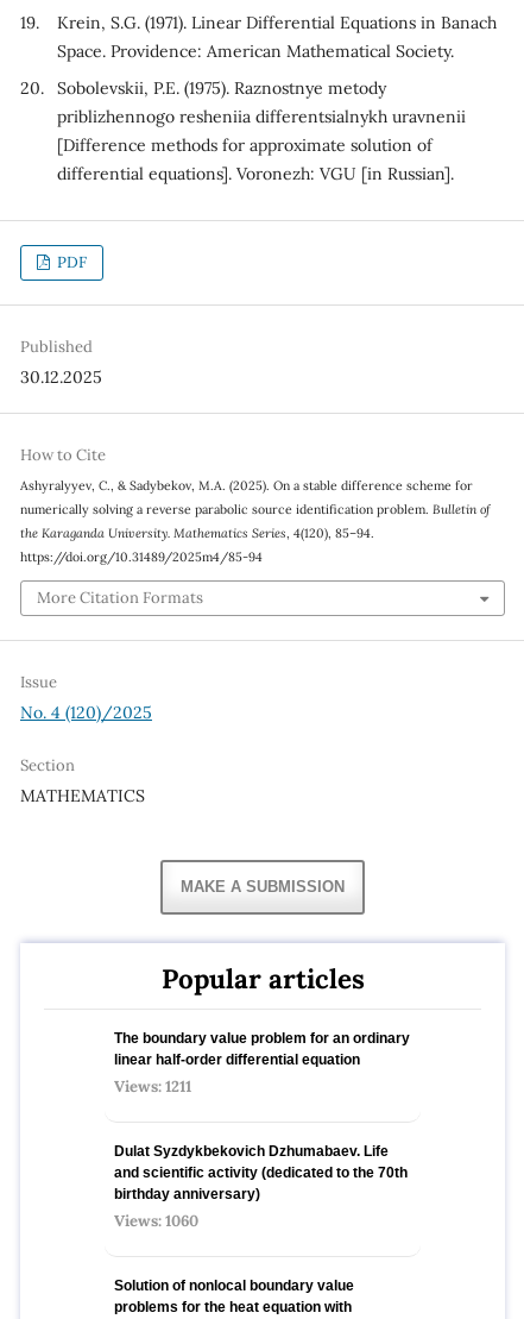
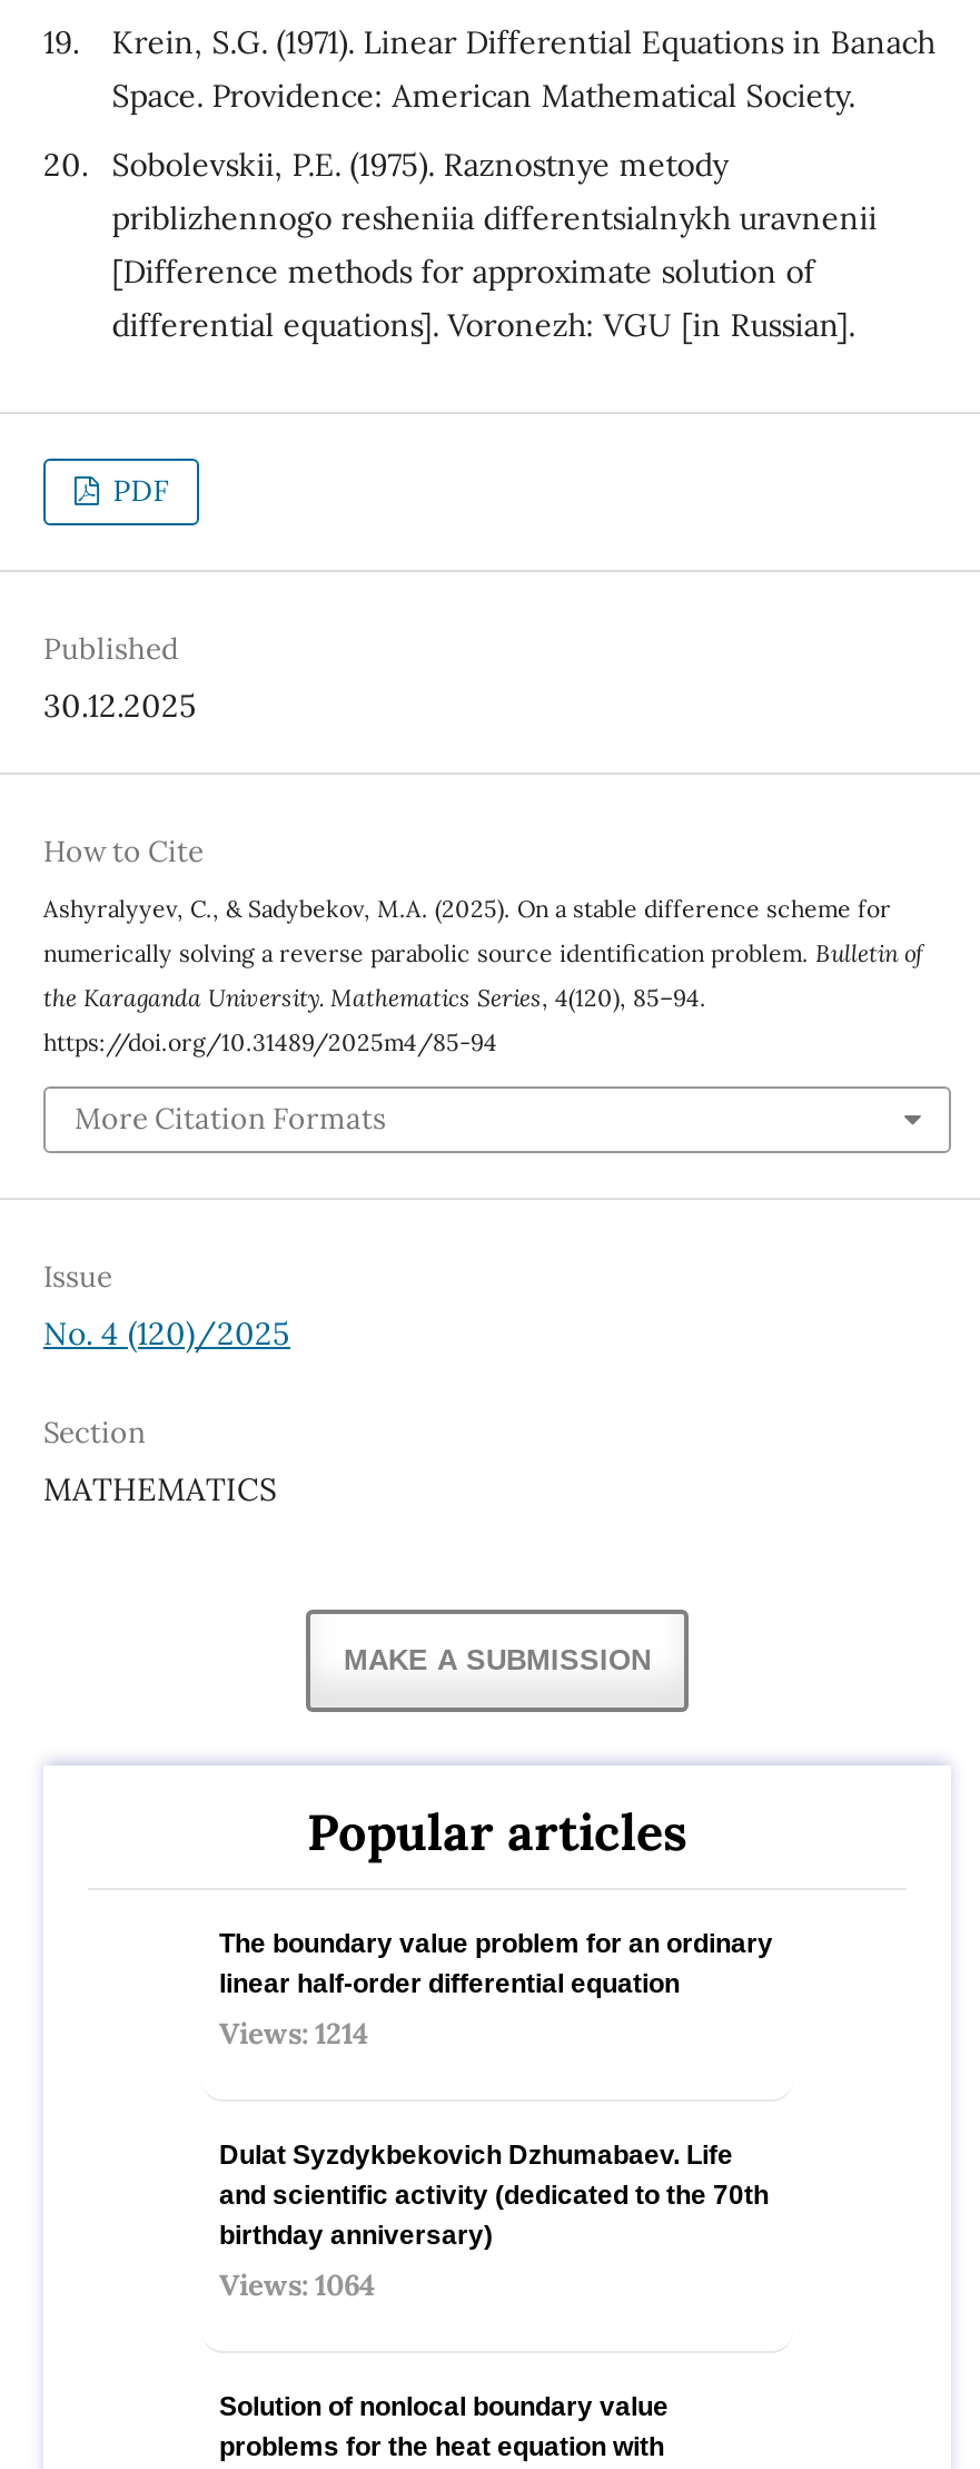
- Views: 1211
+ Views: 1214

- Views: 1060
+ Views: 1064
